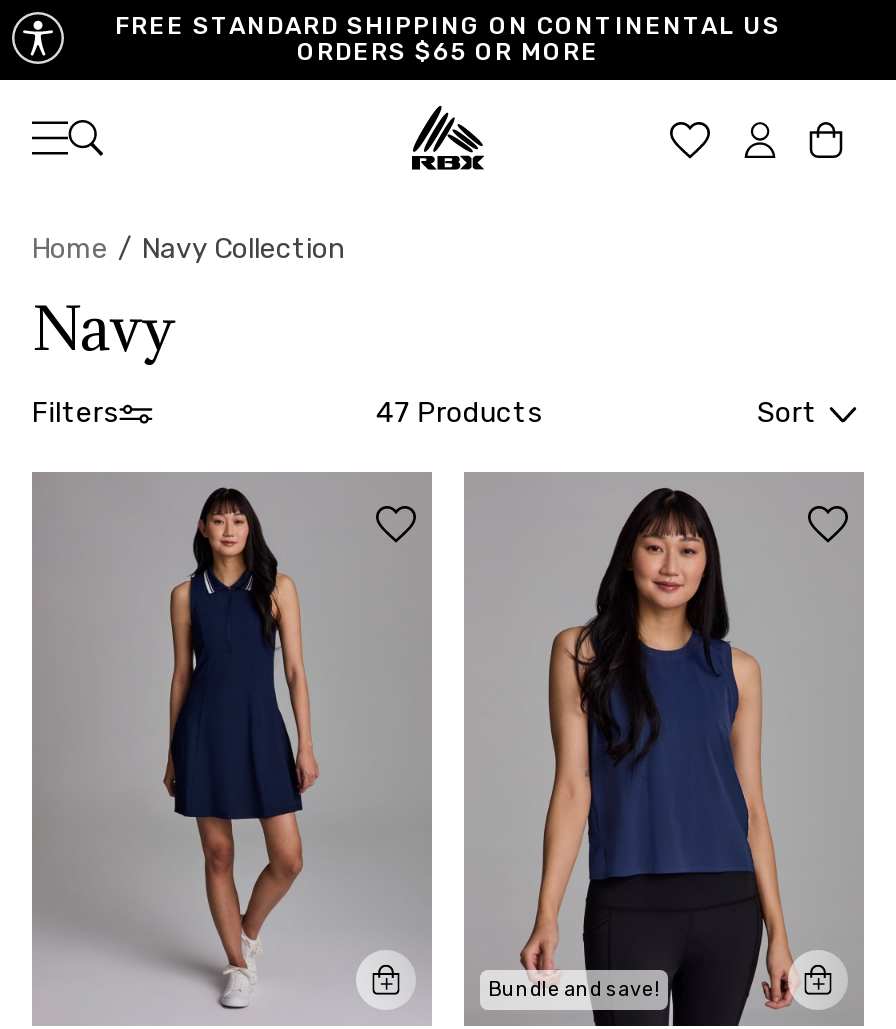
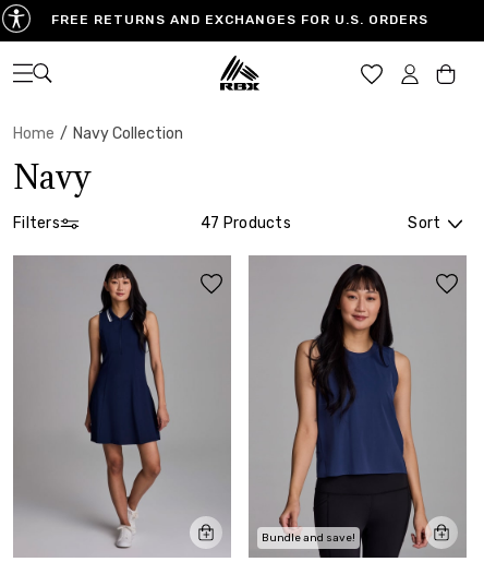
- FREE STANDARD SHIPPING ON CONTINENTAL US
- ORDERS $65 OR MORE
+ FREE RETURNS AND EXCHANGES FOR U.S. ORDERS
